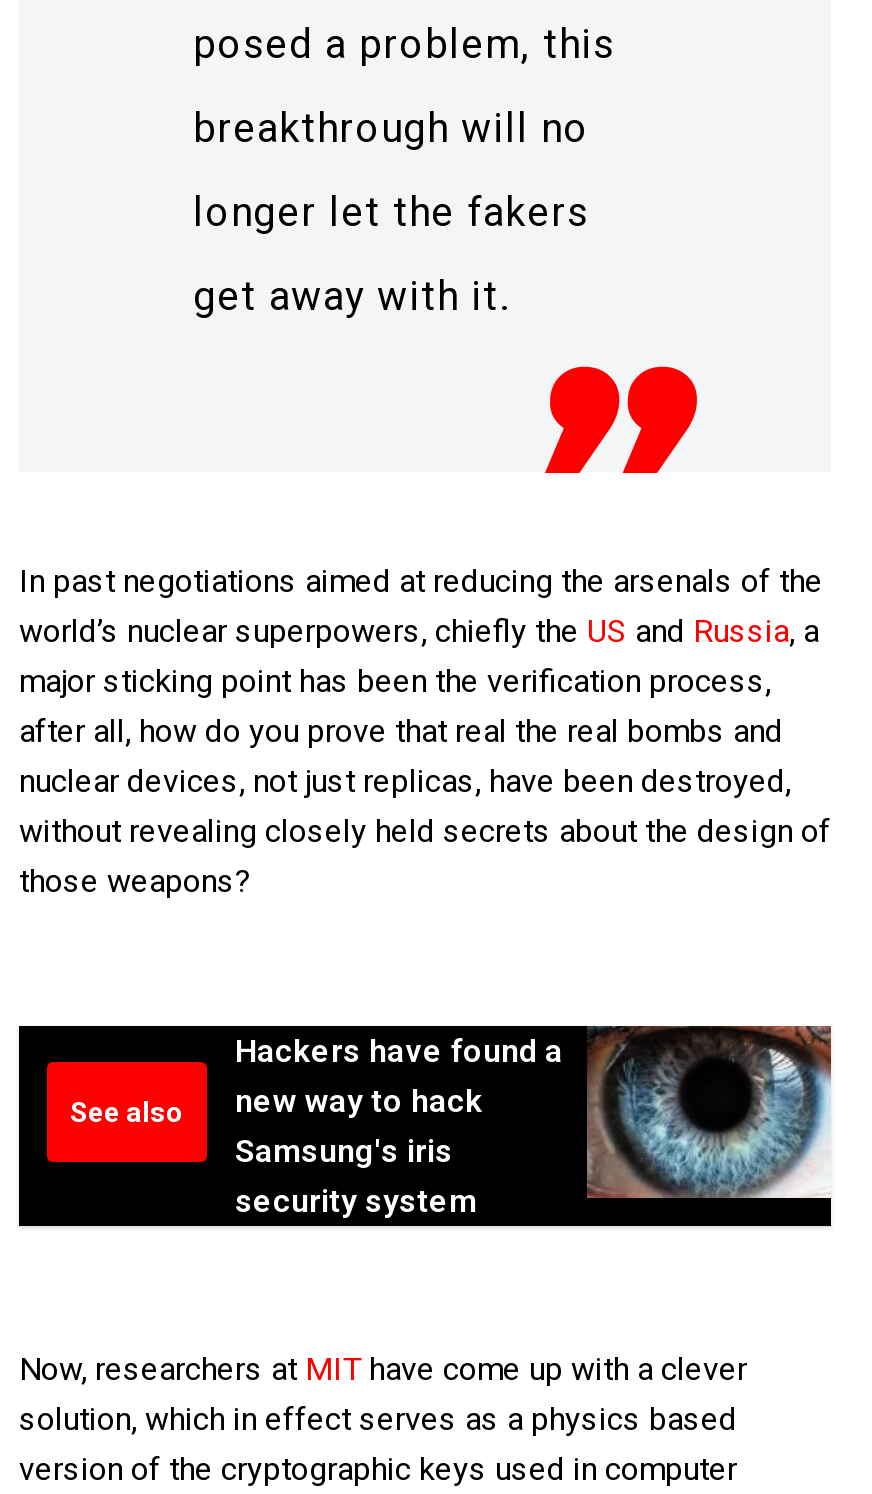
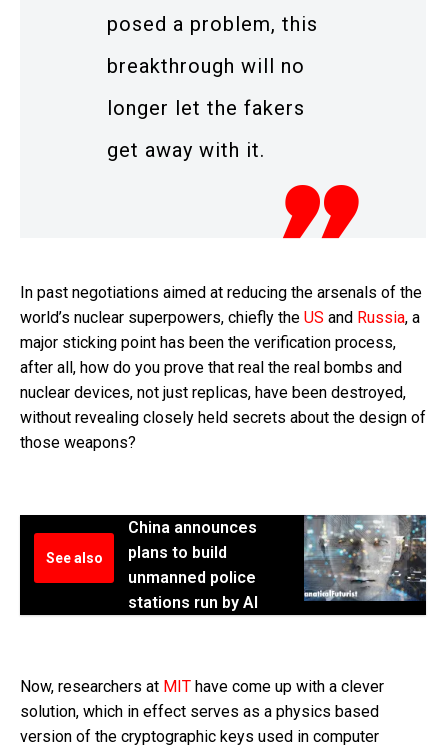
- Hackers have found a
- new way to hack
- Samsung's iris
- security system
+ China announces
+ plans to build
+ unmanned police
+ stations run by AI

- [image]
+ [image]
